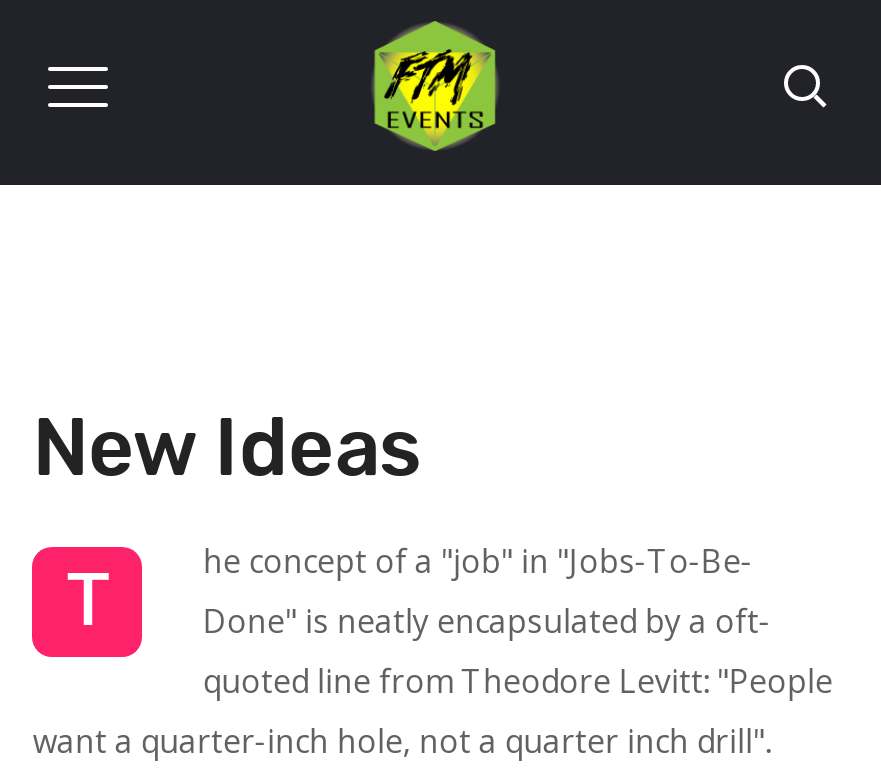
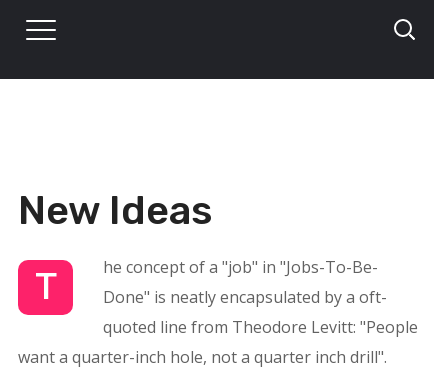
- [image]
